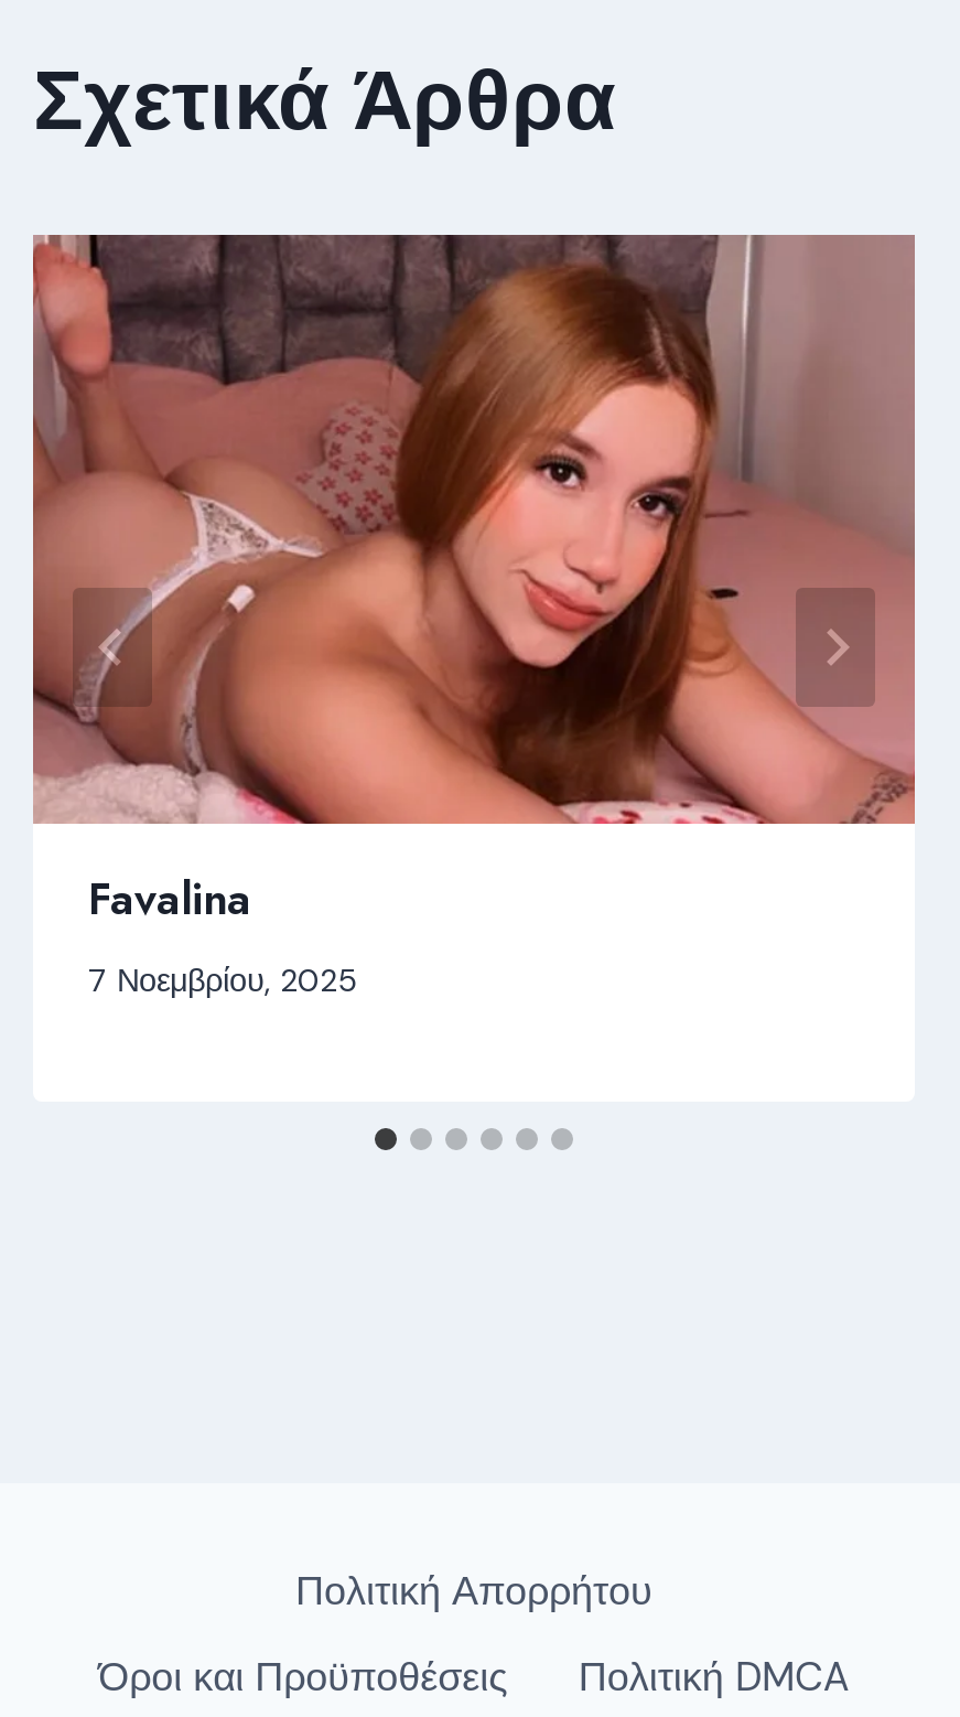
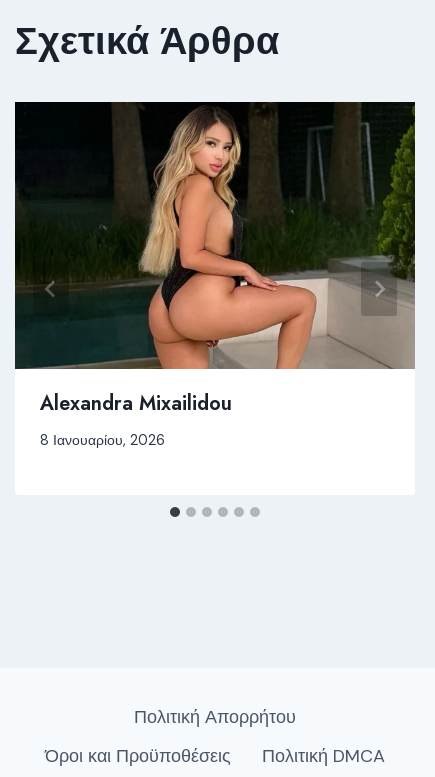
- [image]
- Favalina
- 7 Νοεμβρίου, 2025
+ [image]
+ Alexandra Mixailidou
+ 8 Ιανουαρίου, 2026
